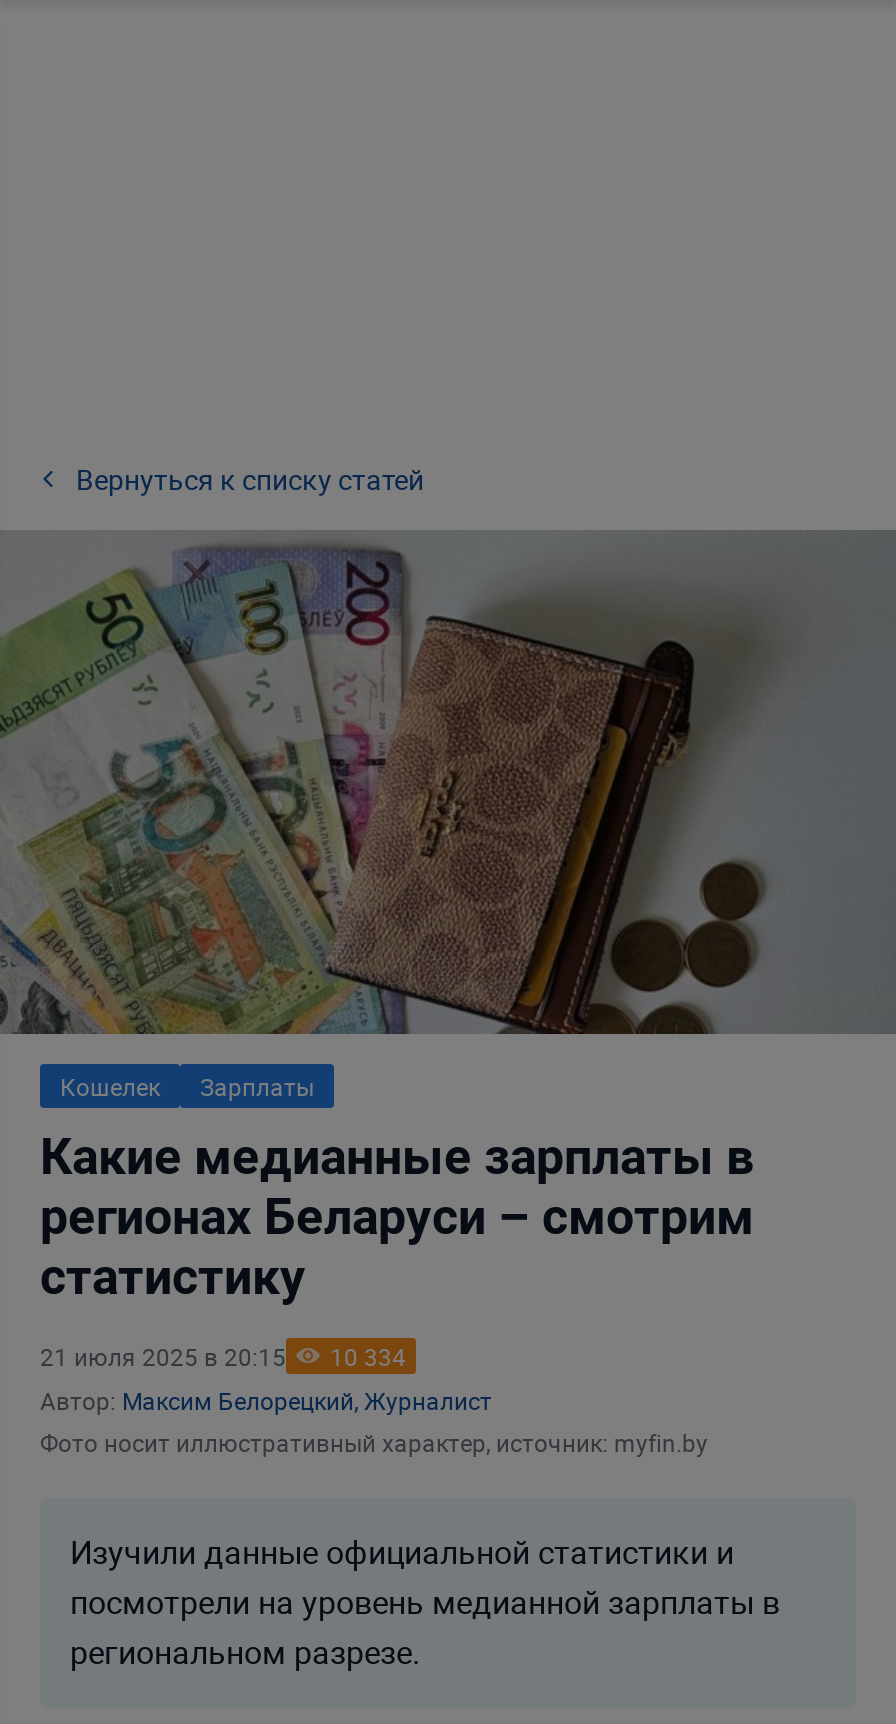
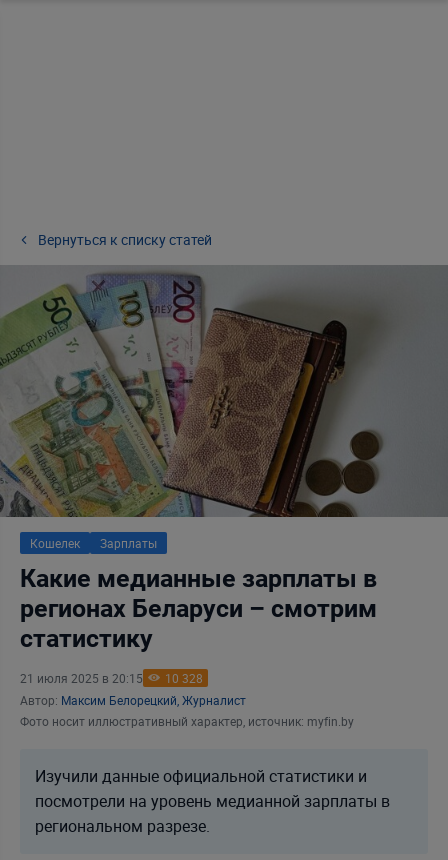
- 21 июля 2025 в 20:15 10 334
+ 21 июля 2025 в 20:15 10 328
